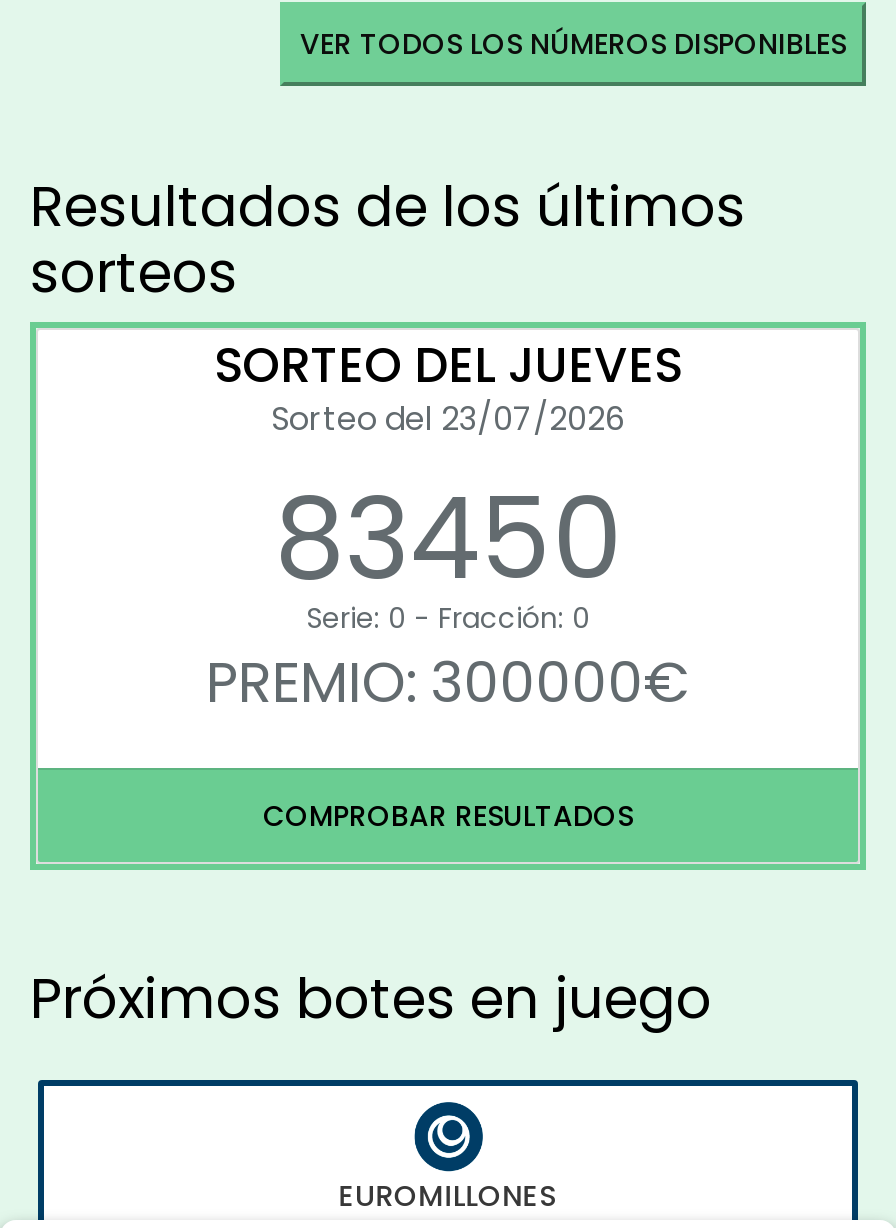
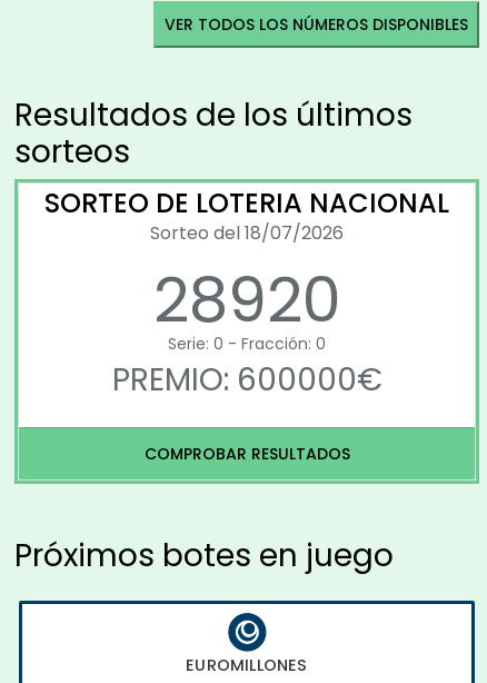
- SORTEO DEL JUEVES
- Sorteo del 23/07/2026
- 83450
+ SORTEO DE LOTERIA NACIONAL
+ Sorteo del 18/07/2026
+ 28920

- PREMIO: 300000€
+ PREMIO: 600000€
